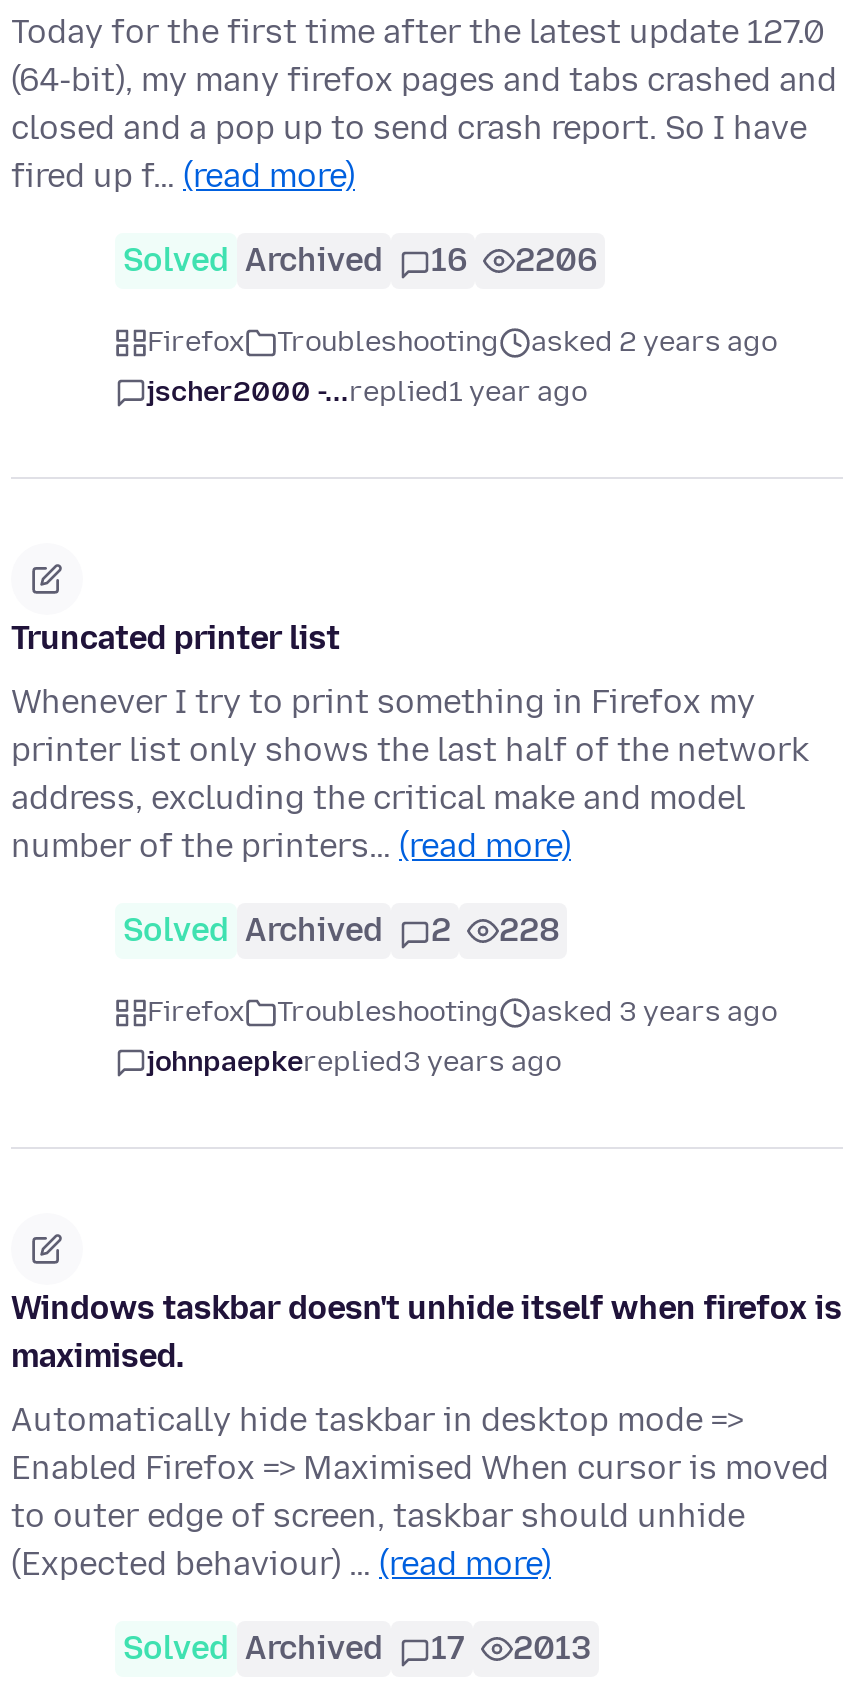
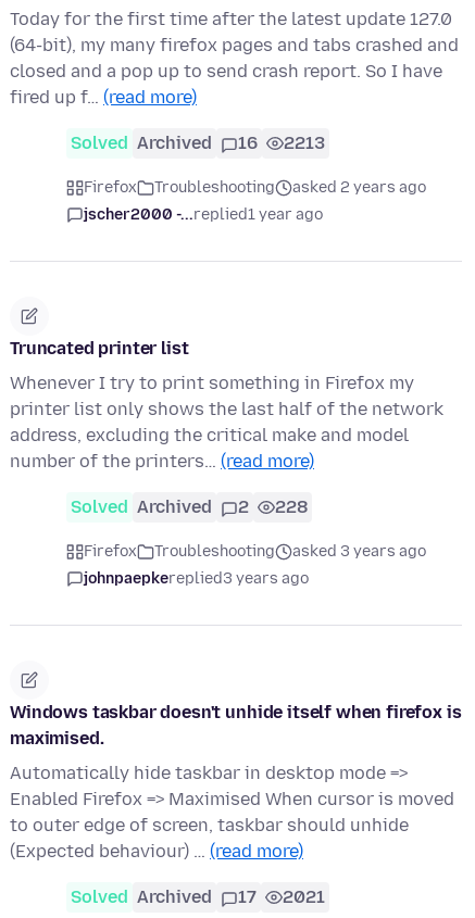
- Solved Archived 16 2206
+ Solved Archived 16 2213

- Solved Archived 17 2013
+ Solved Archived 17 2021
